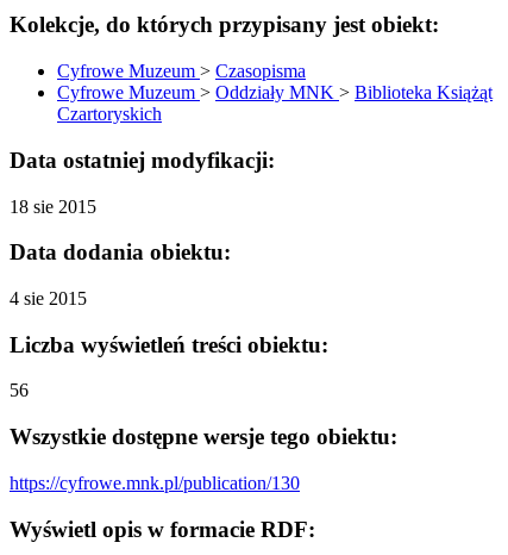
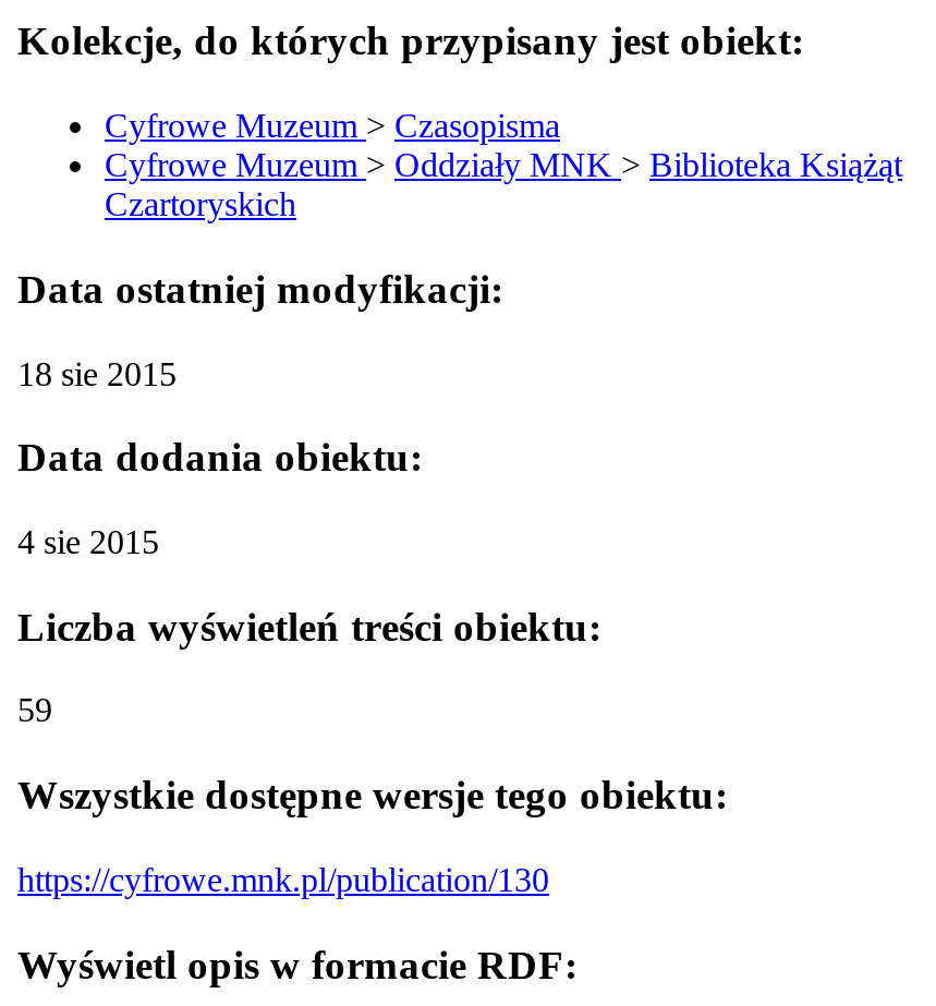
- 56
+ 59
